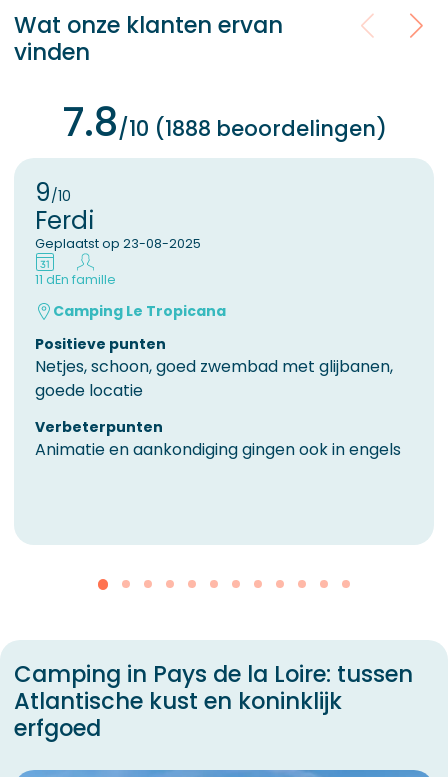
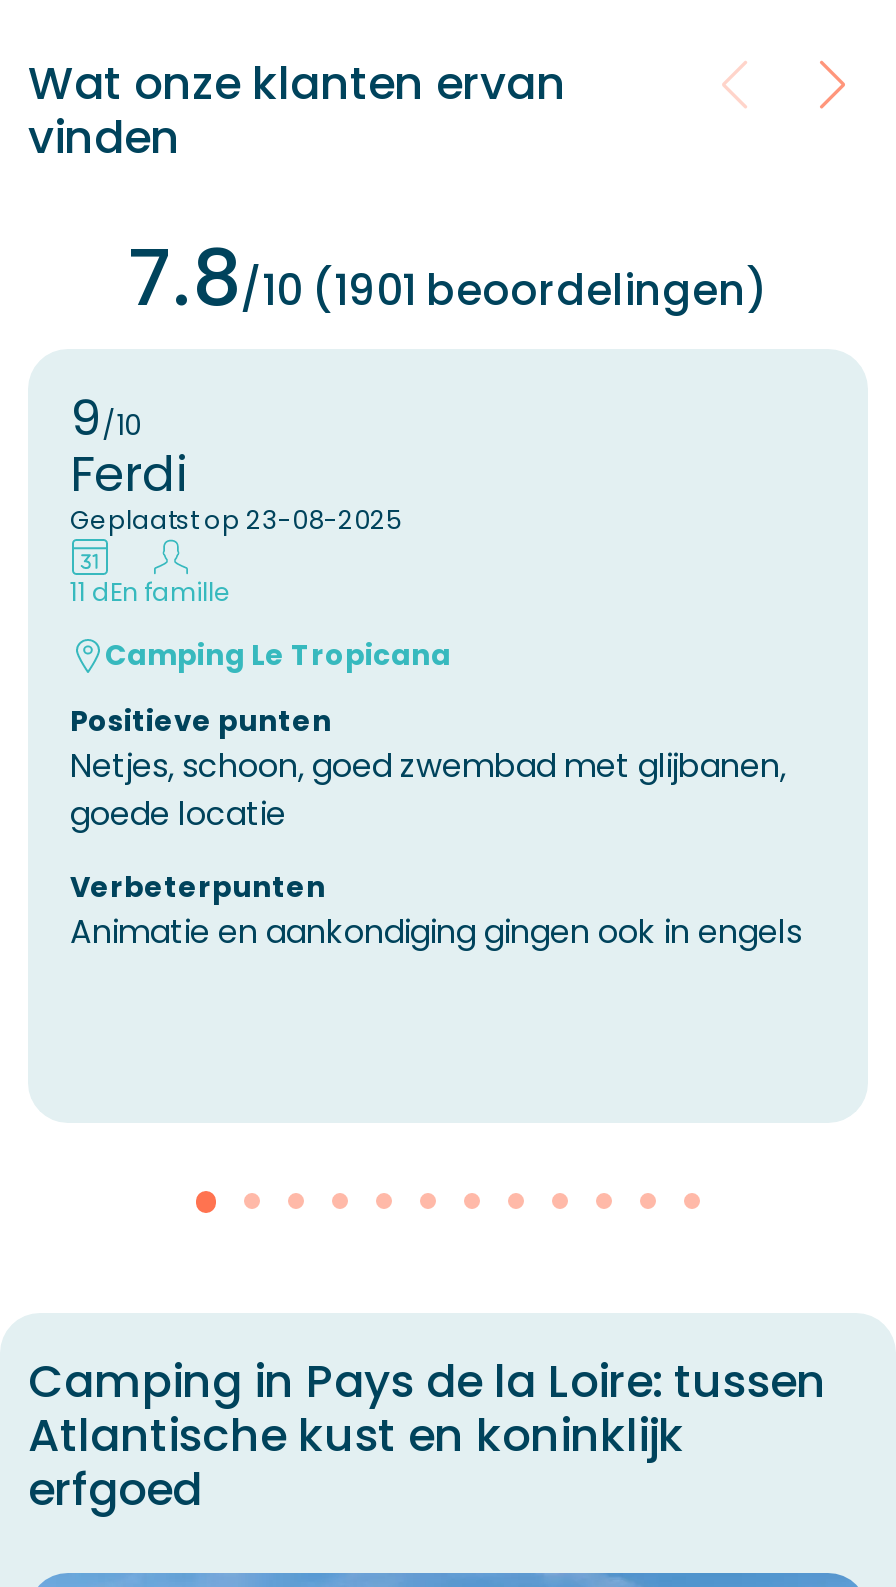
- 7.8/10 (1888 beoordelingen)
+ 7.8/10 (1901 beoordelingen)
